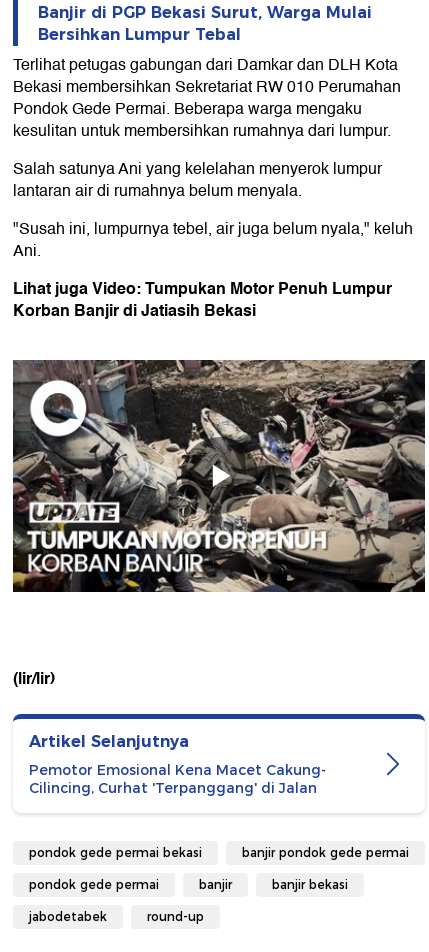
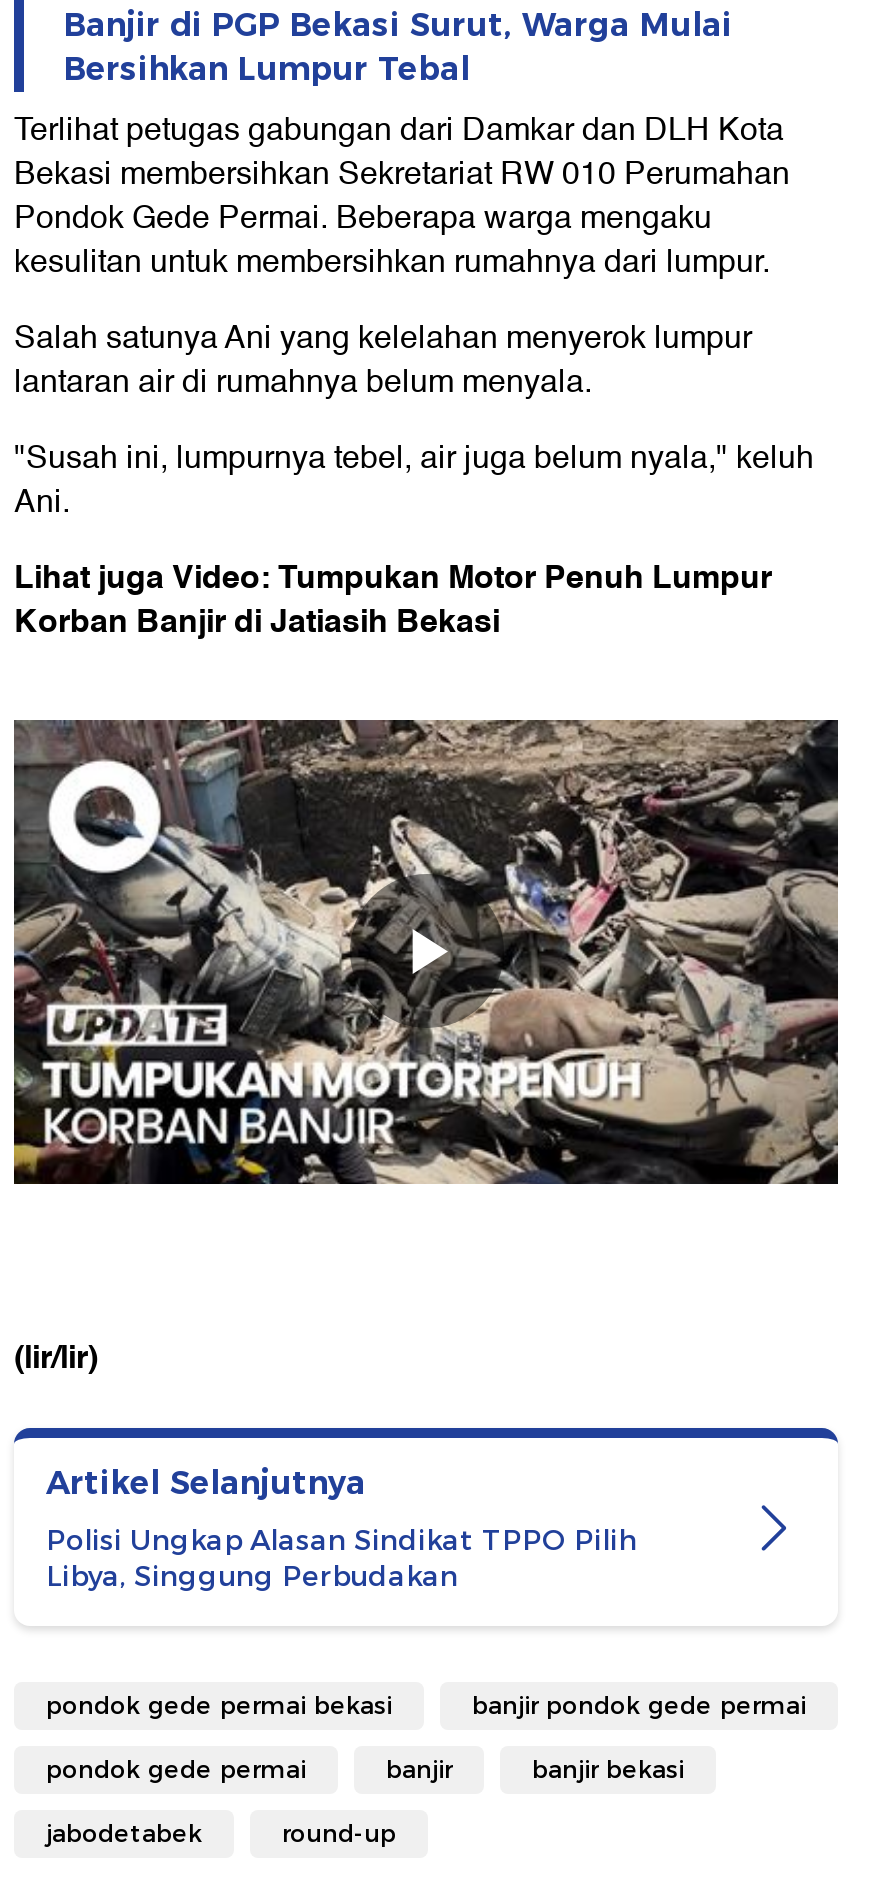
- Pemotor Emosional Kena Macet Cakung-
- Cilincing, Curhat 'Terpanggang' di Jalan
+ Polisi Ungkap Alasan Sindikat TPPO Pilih
+ Libya, Singgung Perbudakan
